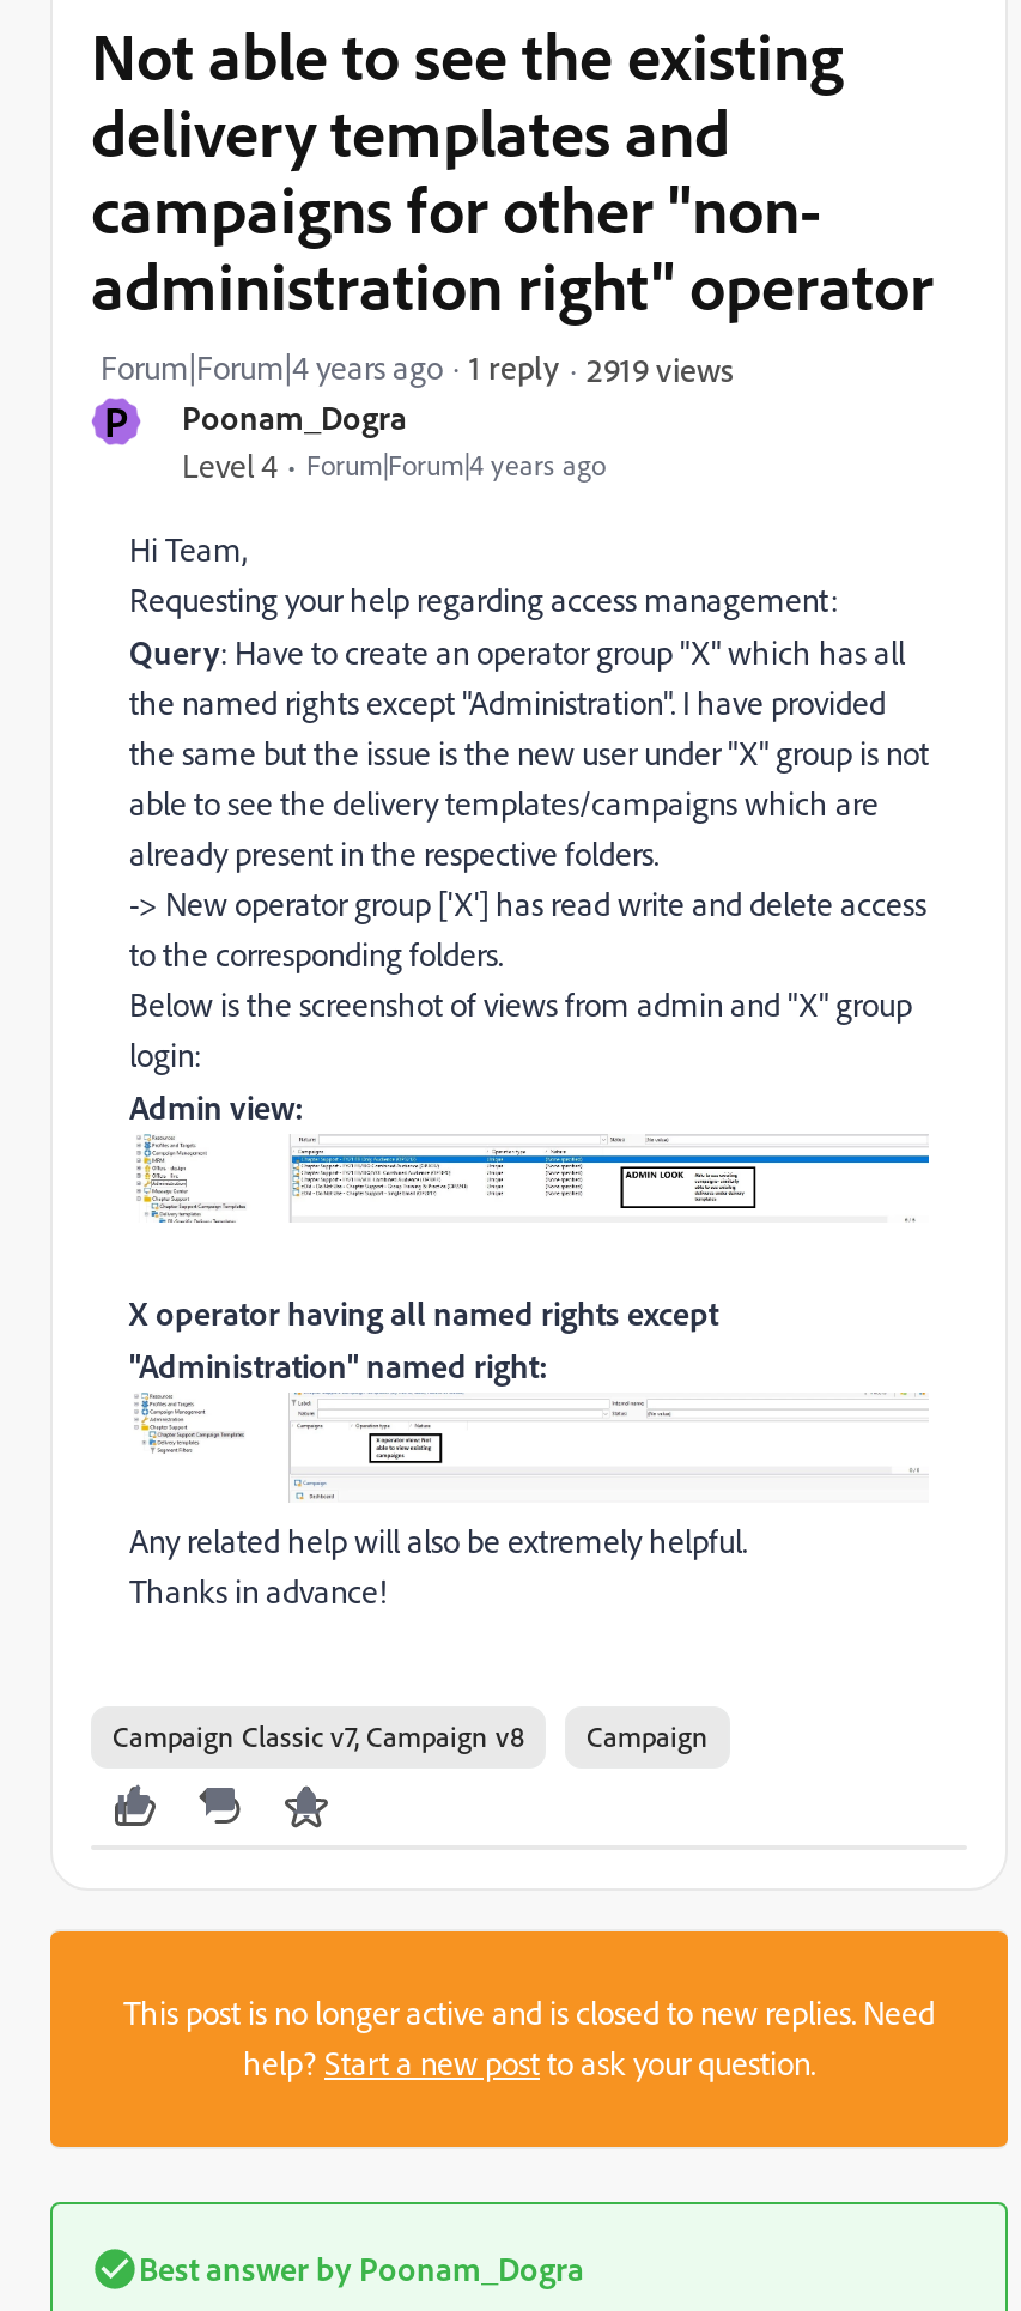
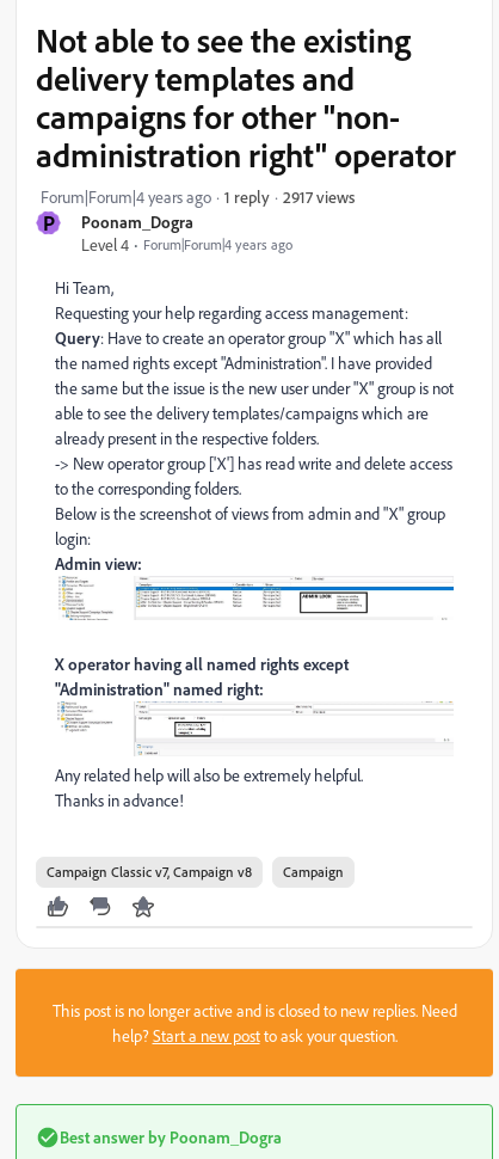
- 2919 views
+ 2917 views
